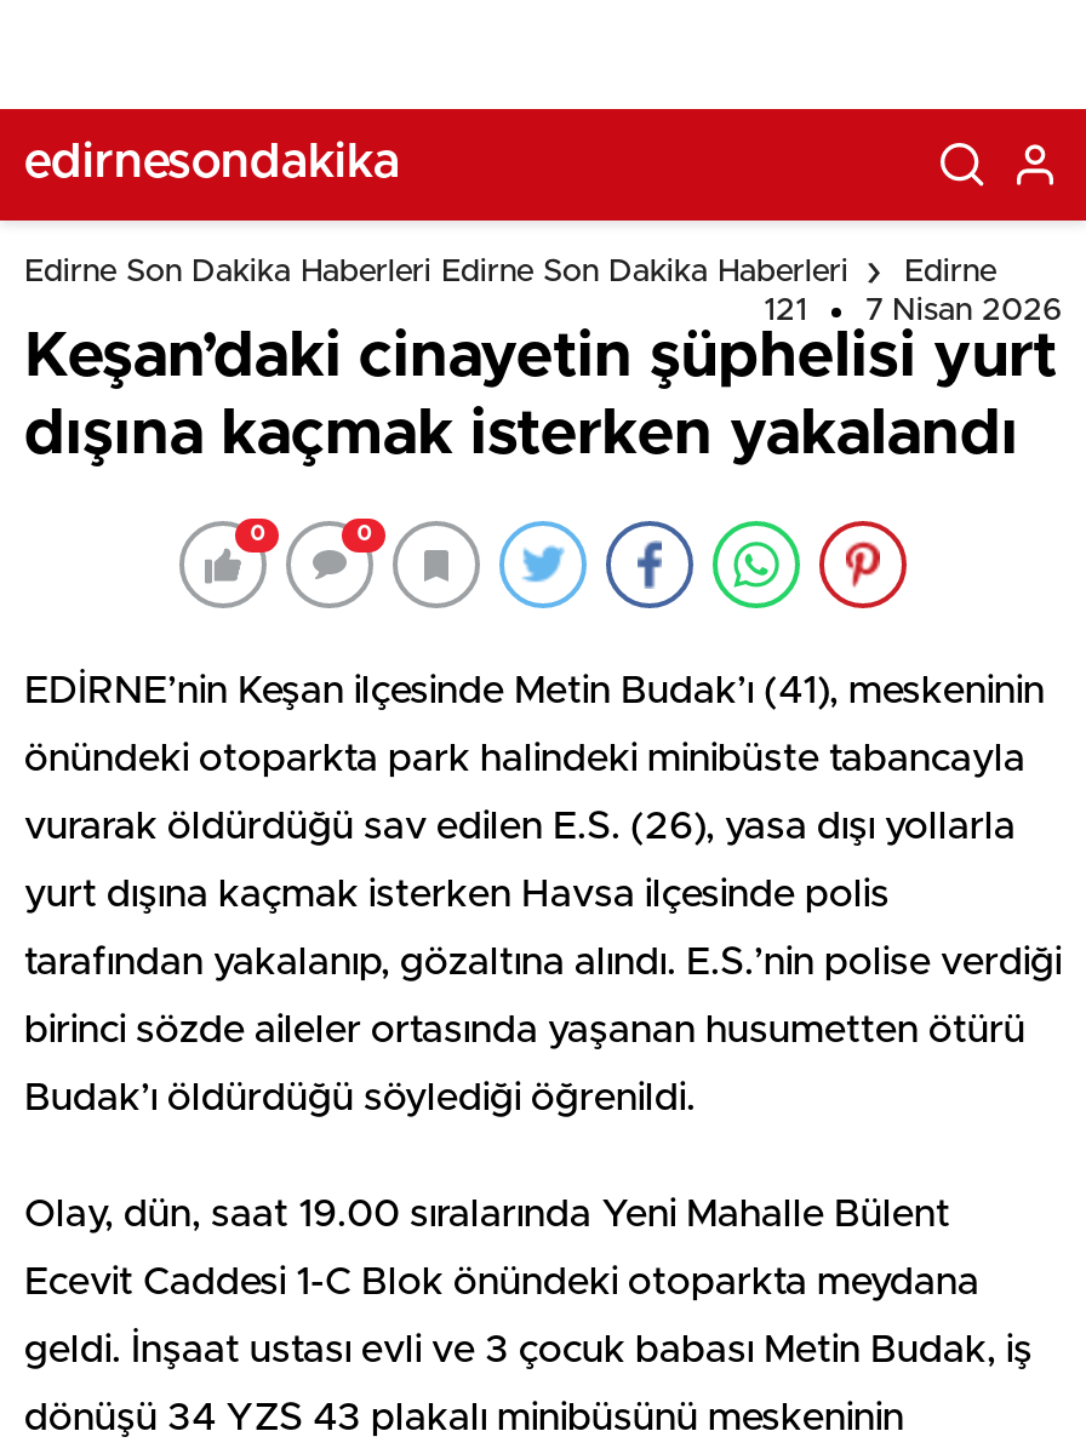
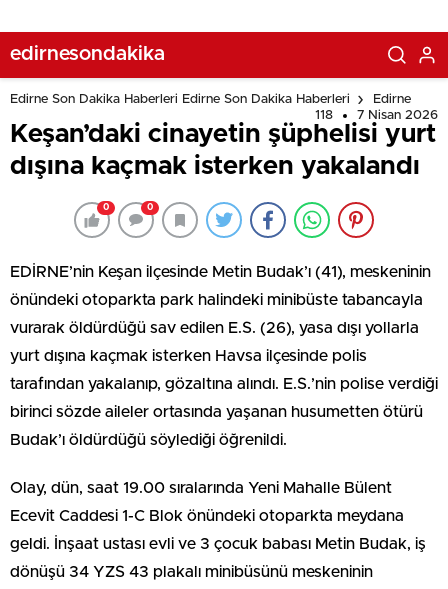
- 121 7 Nisan 2026
+ 118 7 Nisan 2026
